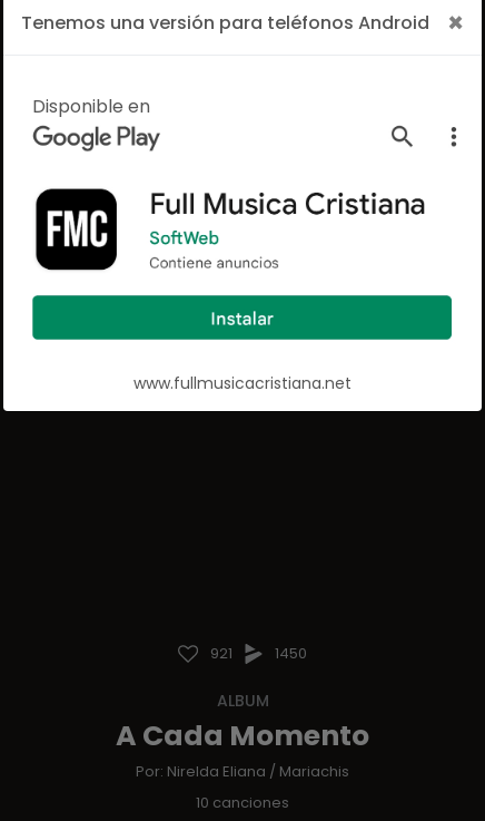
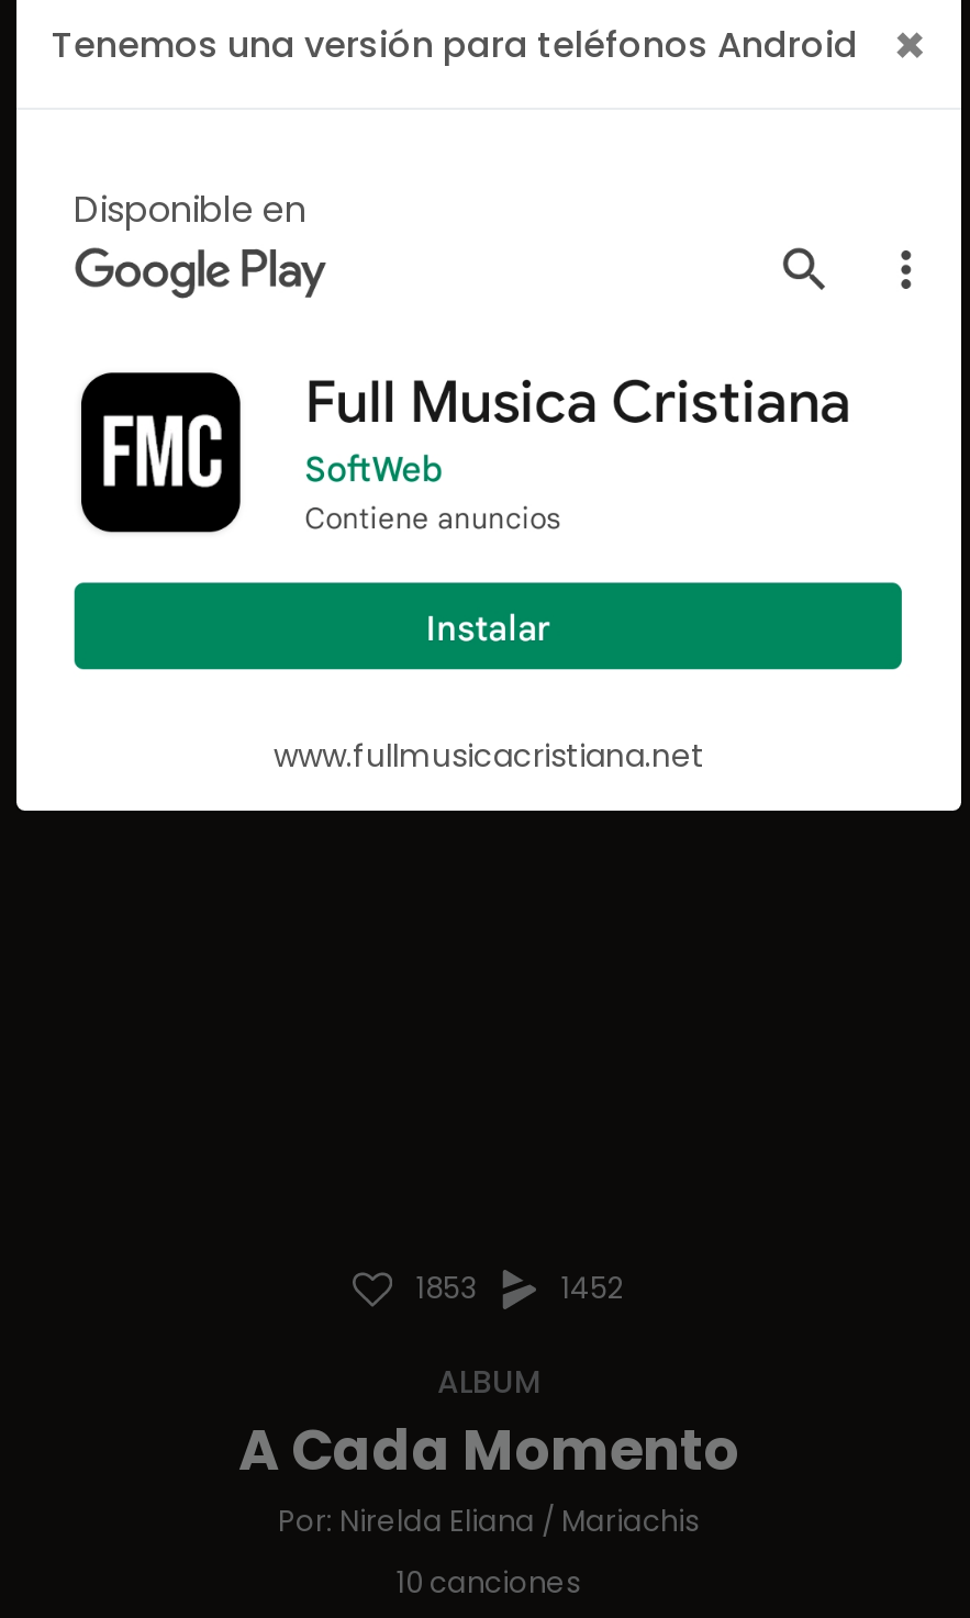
- 921
+ 1853

- 1450
+ 1452
